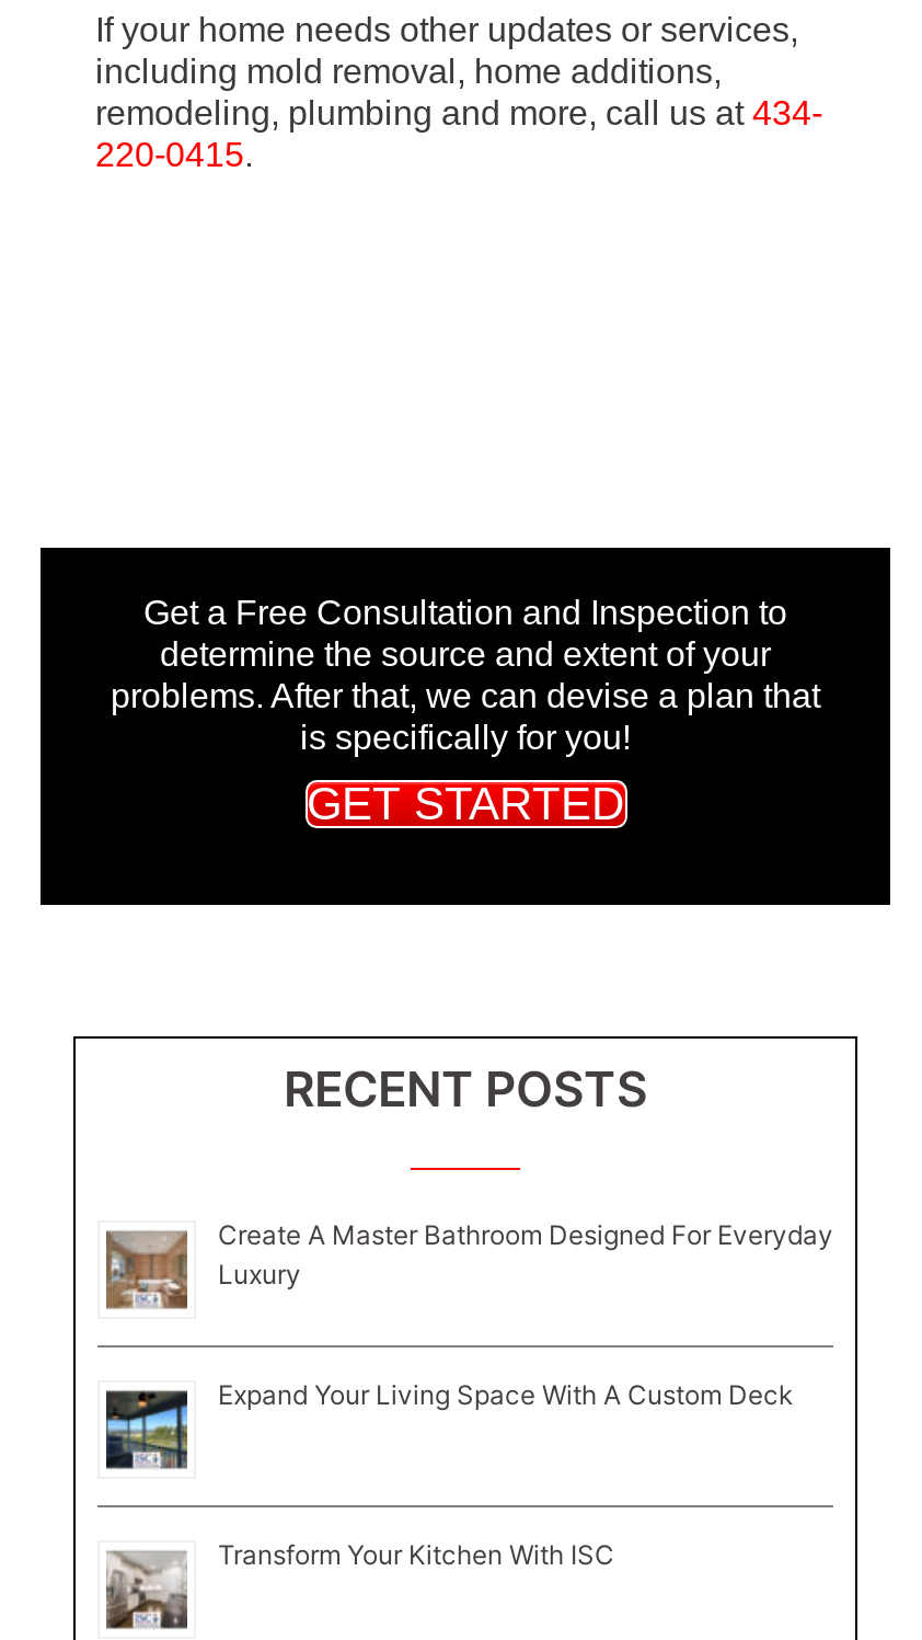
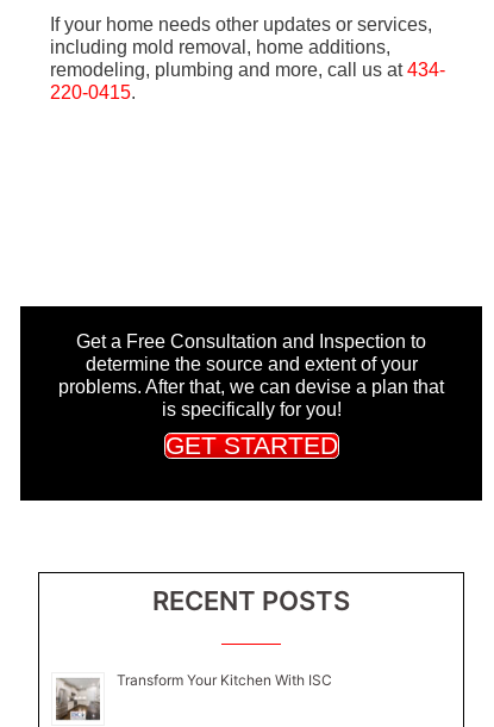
- [image]
- Create A Master Bathroom Designed For Everyday
- Luxury

- [image]
- Expand Your Living Space With A Custom Deck
